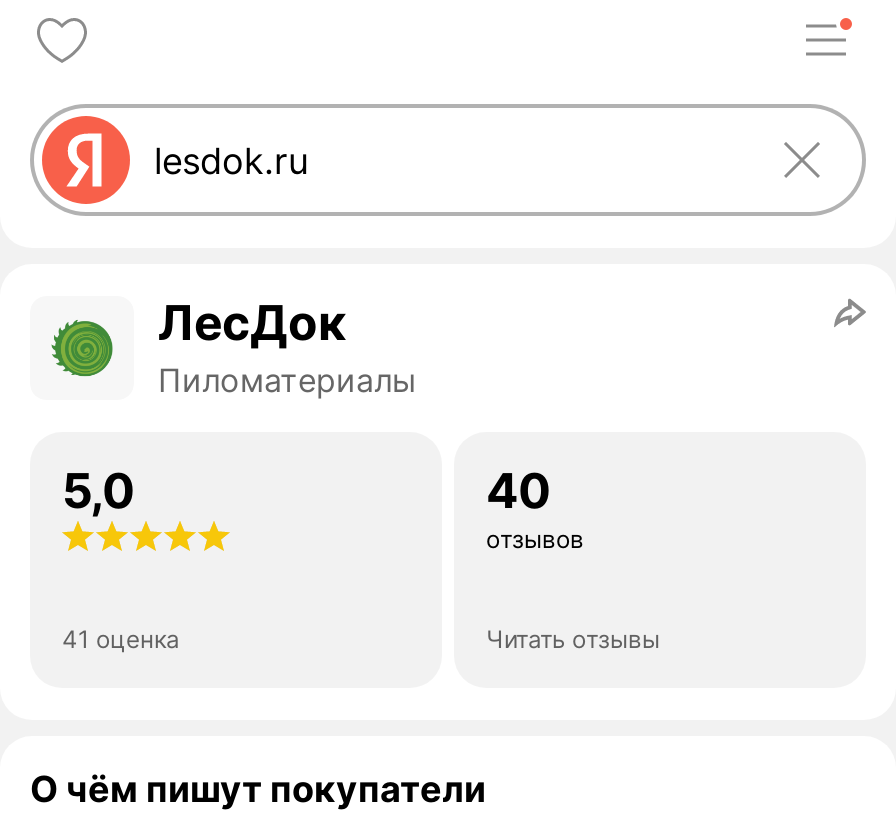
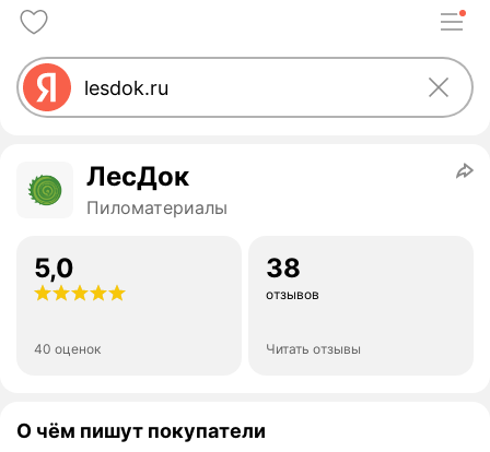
- 40
+ 38

- 41 оценка
+ 40 оценок
